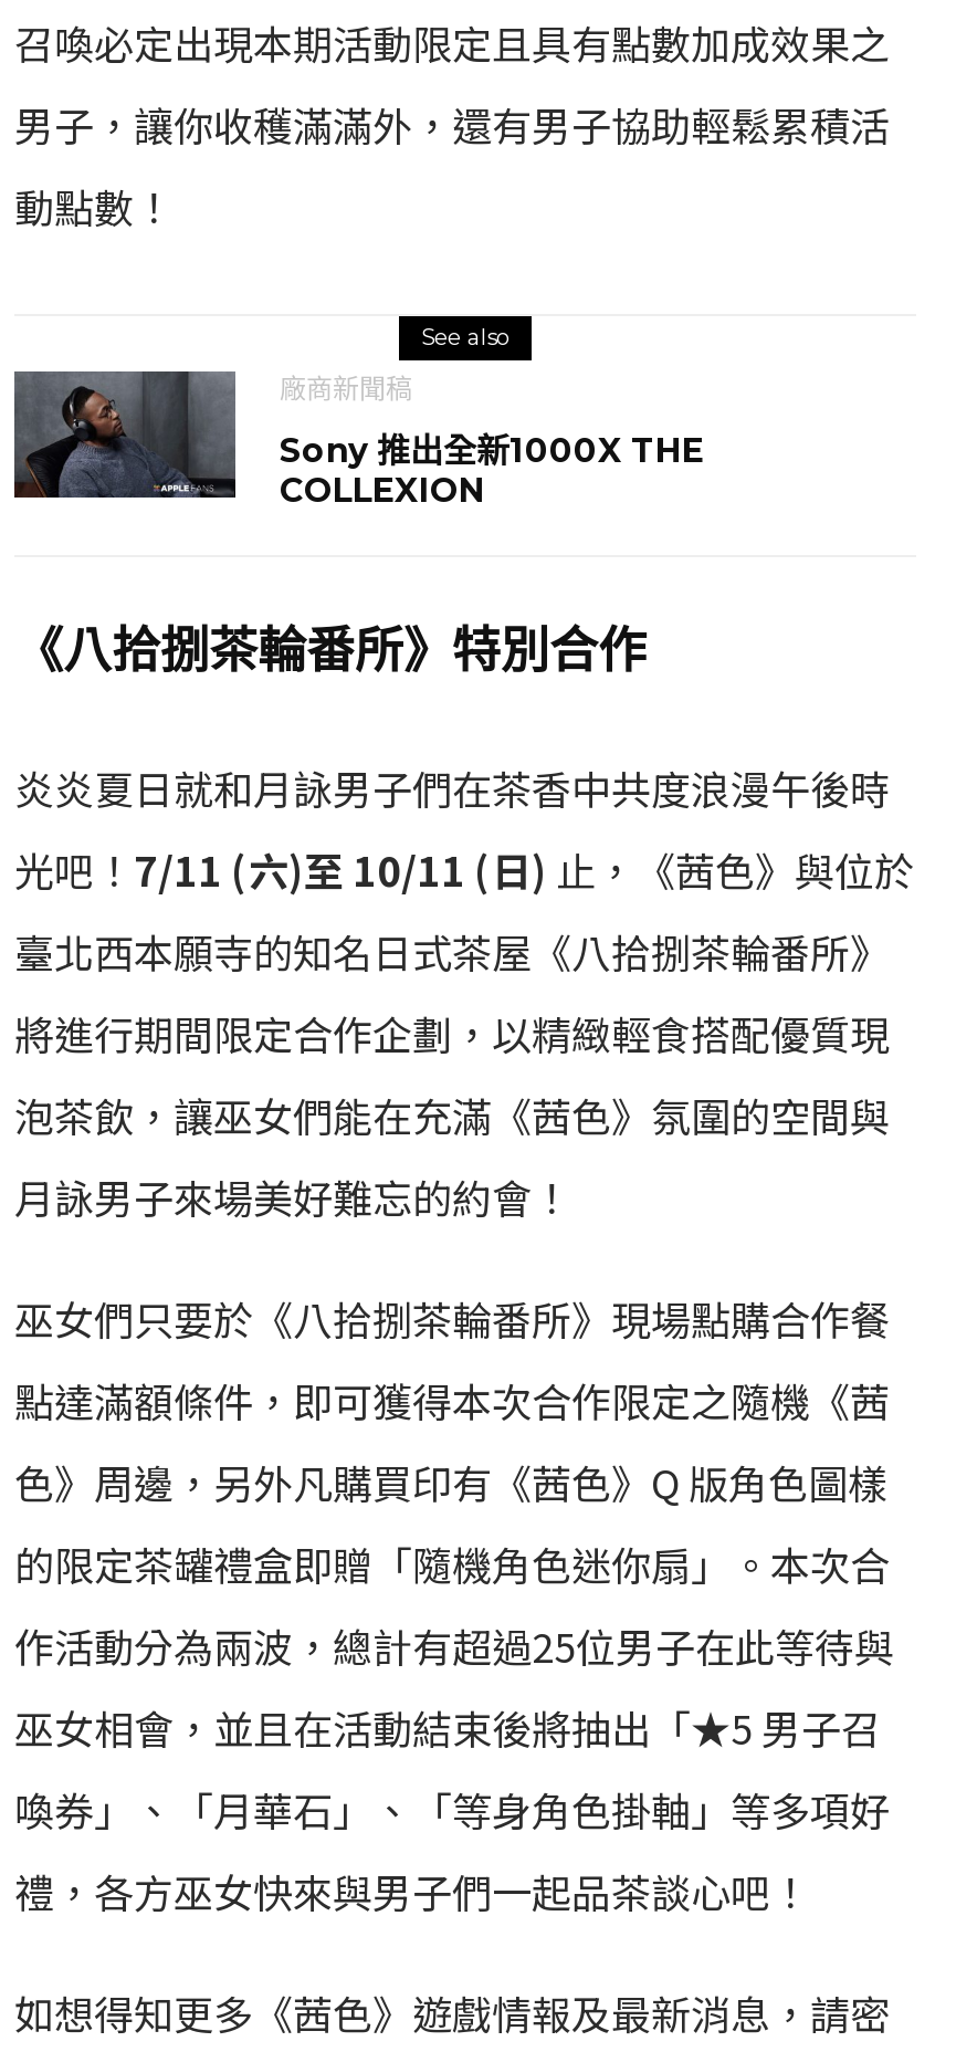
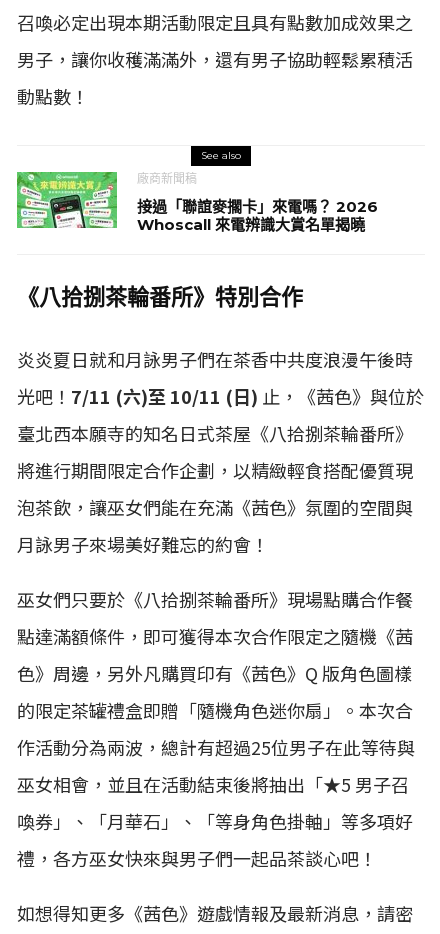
- [image]
- Sony 推出全新1000X THE
- COLLEXION
+ [image]
+ 接過「聯誼麥擱卡」來電嗎？ 2026
+ Whoscall 來電辨識大賞名單揭曉
